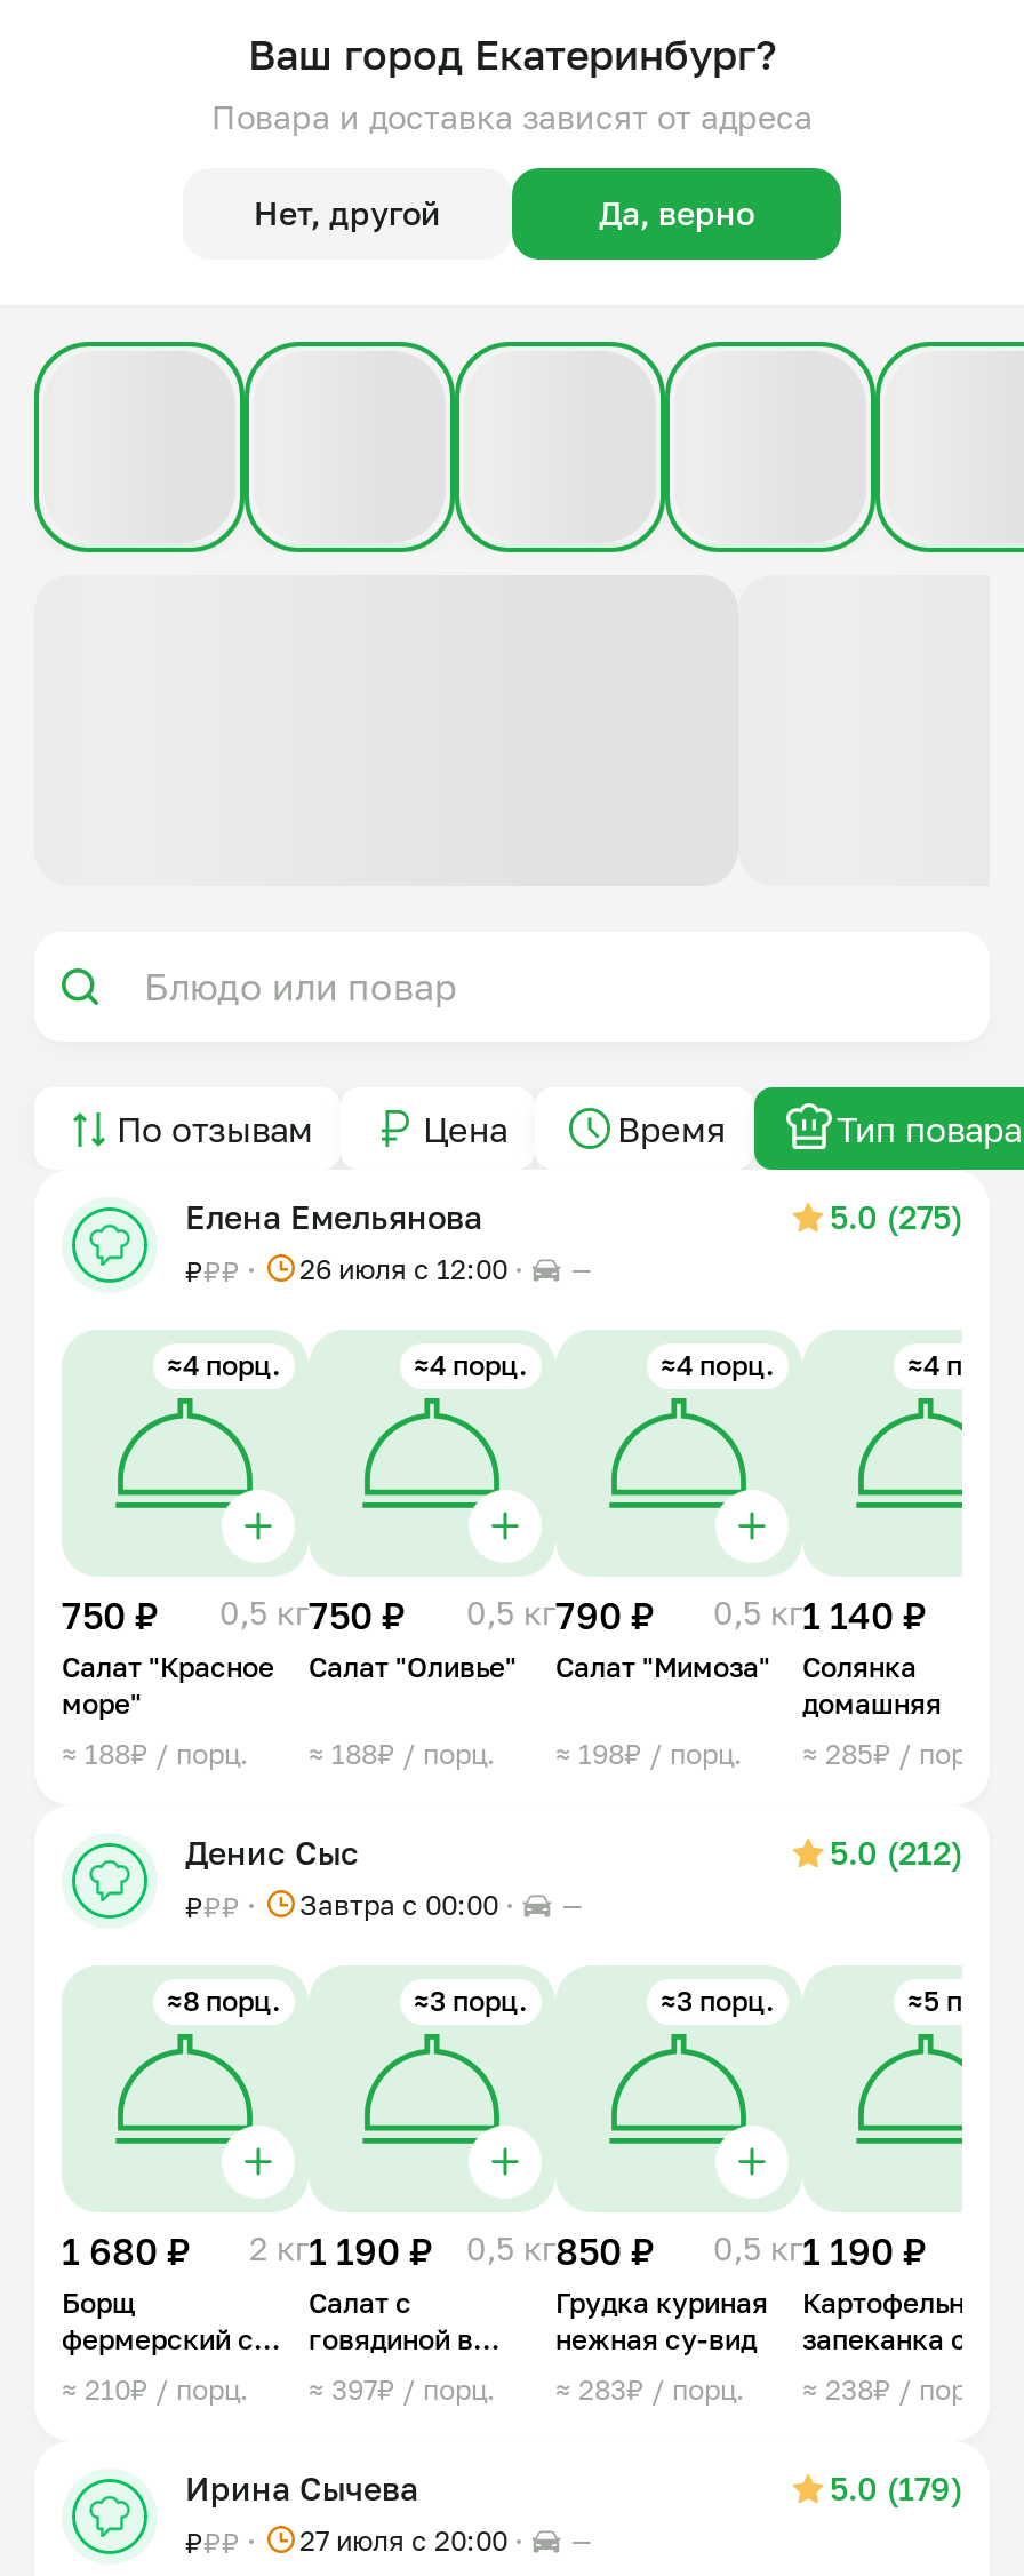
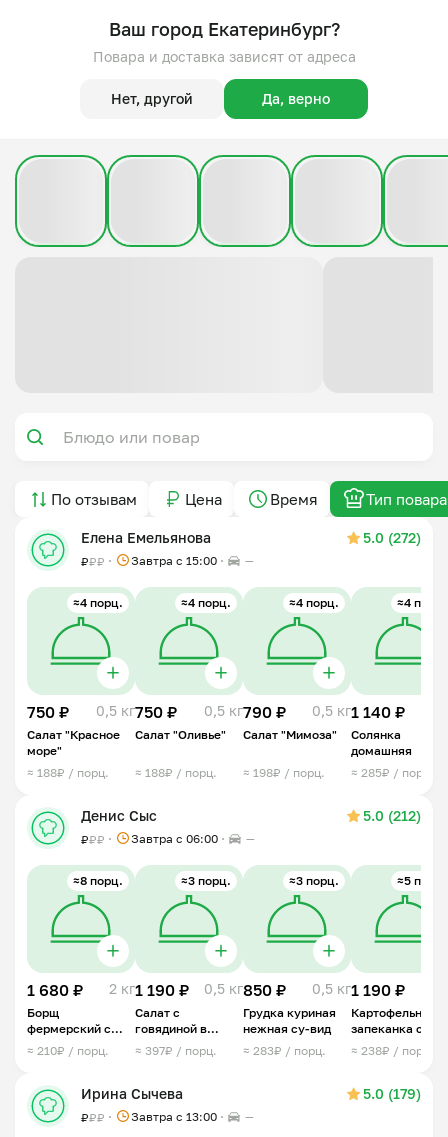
- 5.0 (275)
+ 5.0 (272)

- 26 июля с 12:00
+ Завтра c 15:00

- Завтра c 00:00
+ Завтра c 06:00

- 27 июля с 20:00
+ Завтра c 13:00
